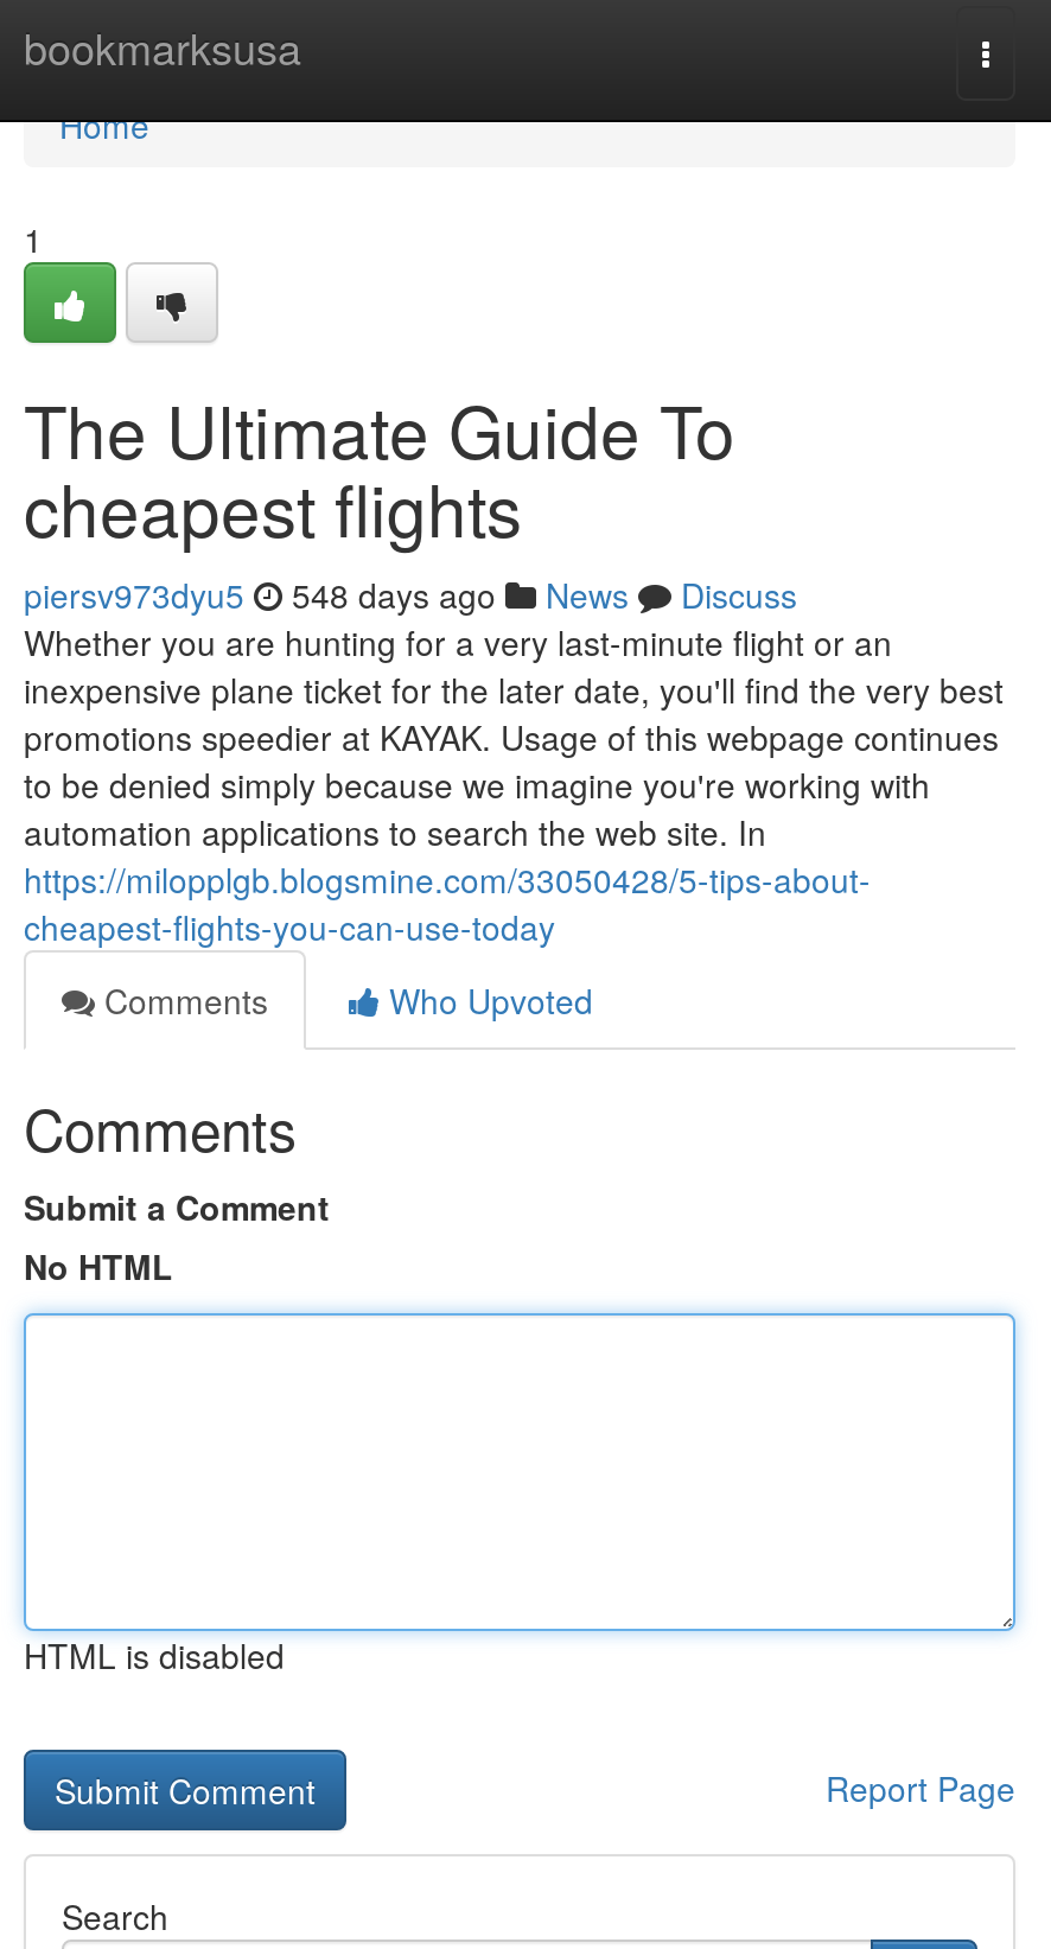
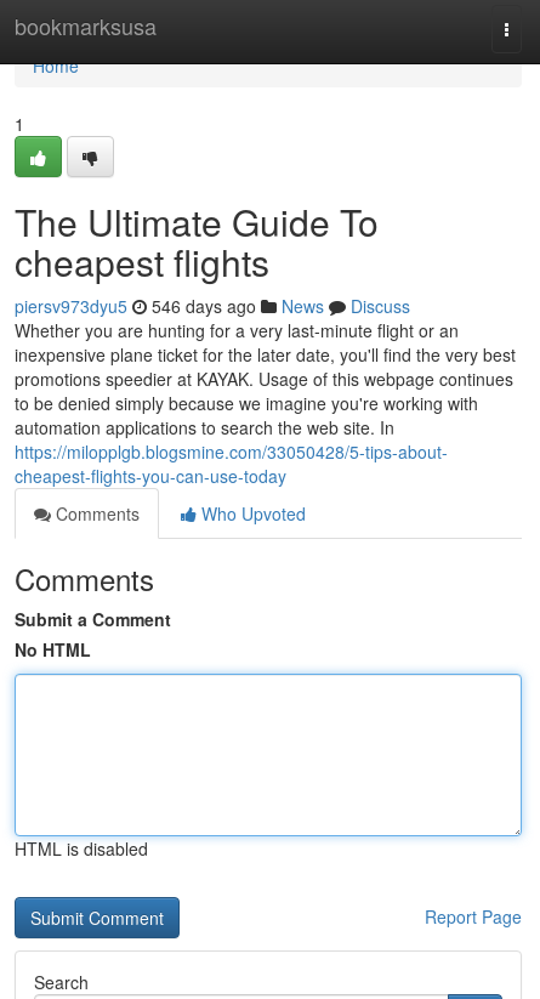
- piersv973dyu5 548 days ago News Discuss
+ piersv973dyu5 546 days ago News Discuss
